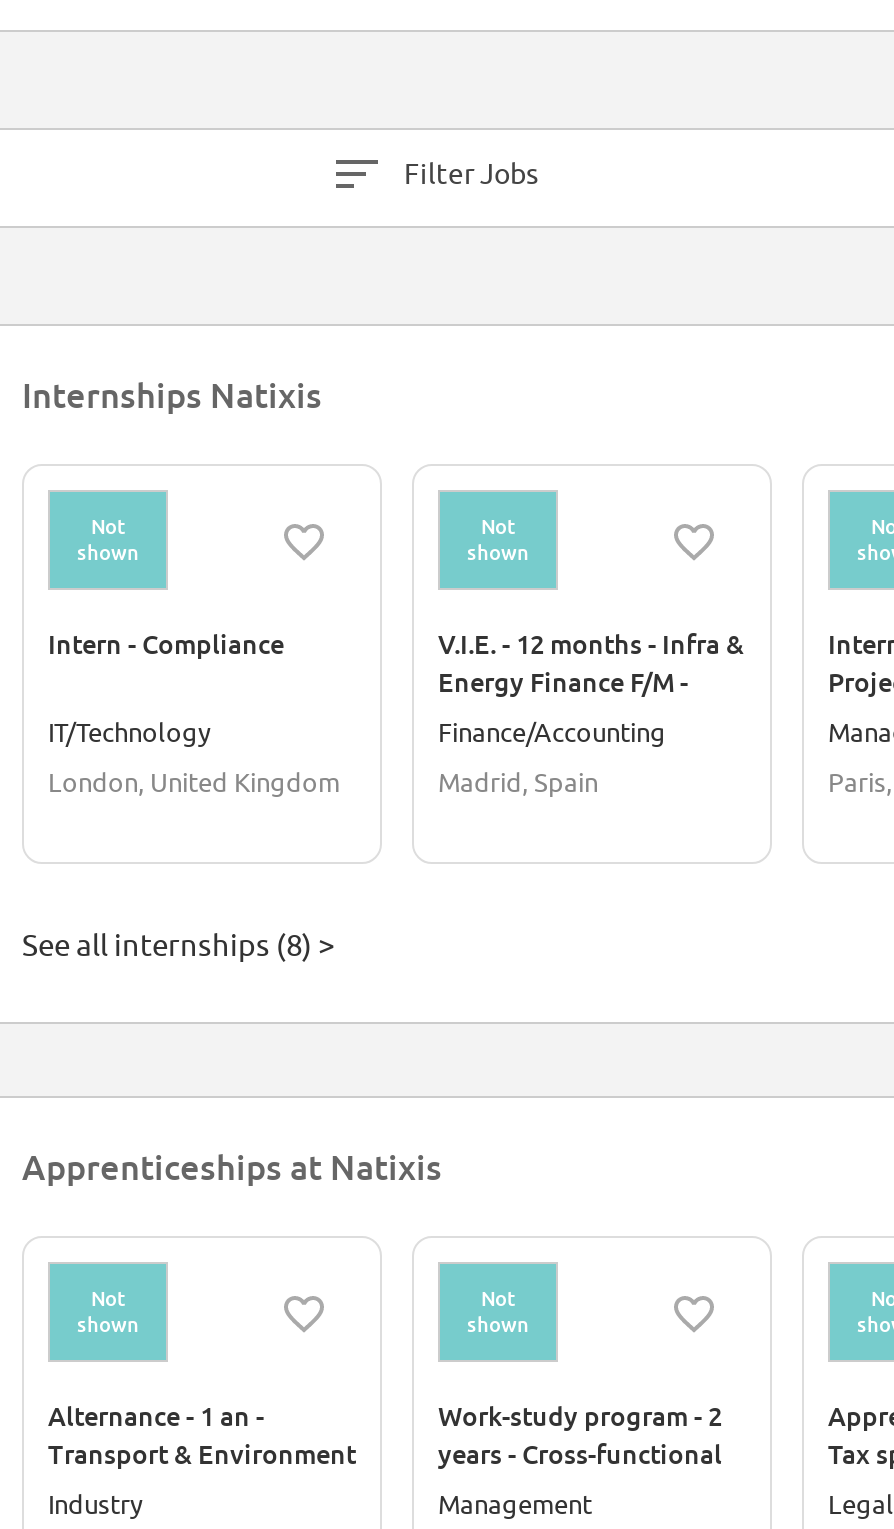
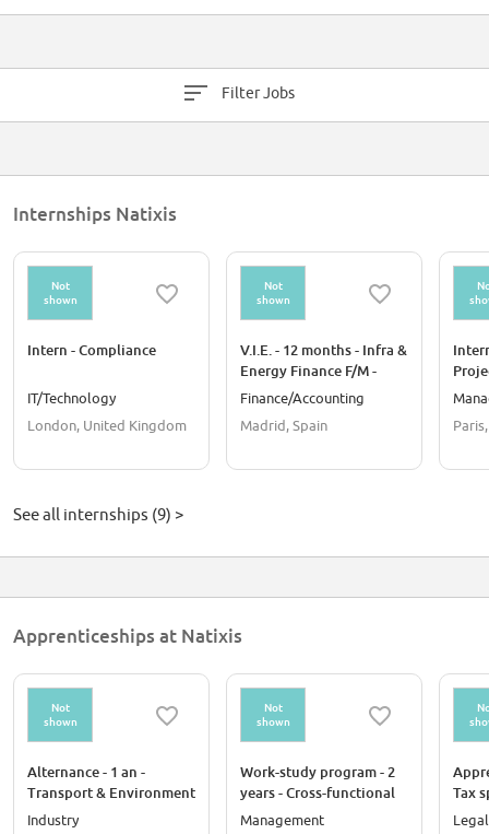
- See all internships (8) >
+ See all internships (9) >
